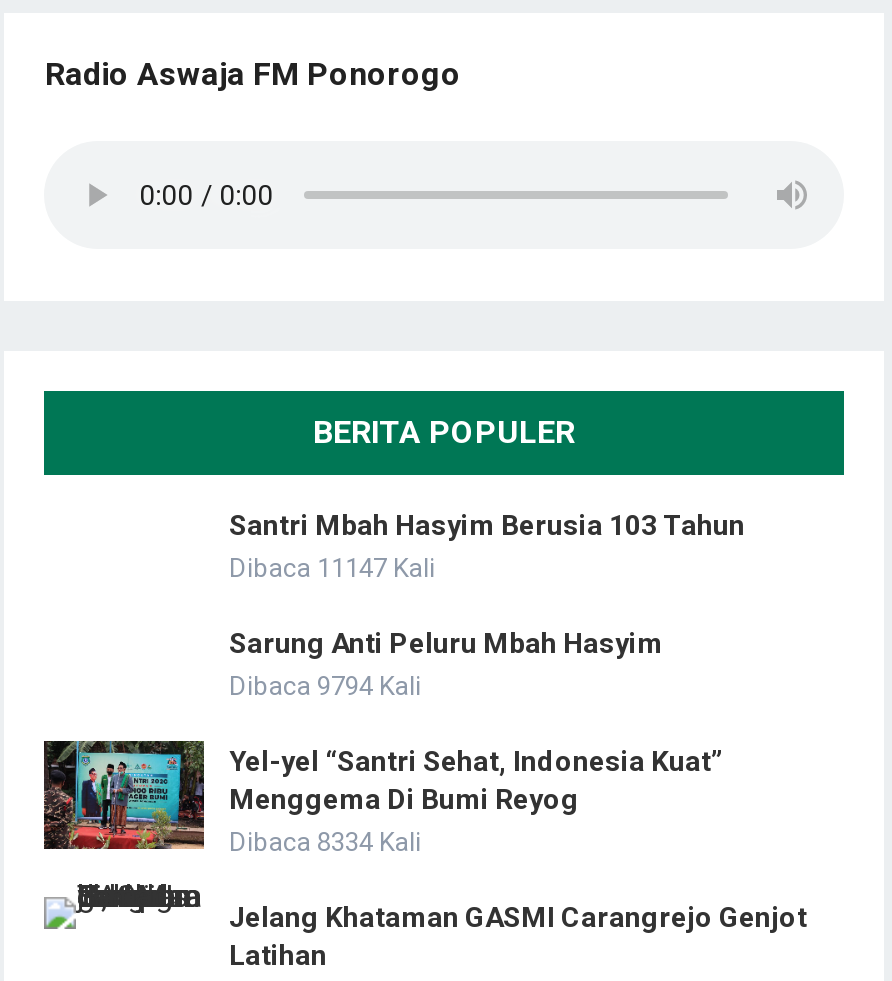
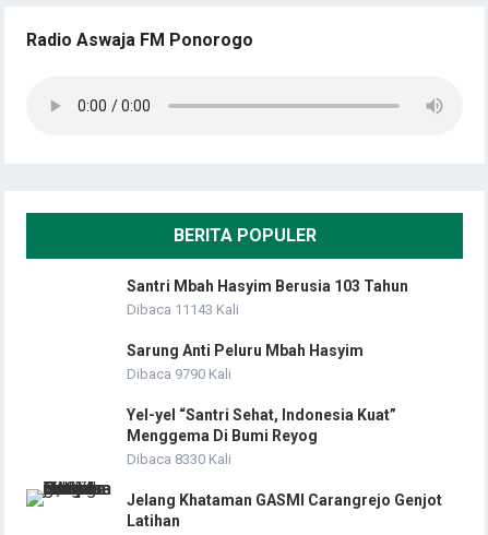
- Dibaca 11147 Kali
+ Dibaca 11143 Kali

- Dibaca 9794 Kali
+ Dibaca 9790 Kali

- [image]

- Dibaca 8334 Kali
+ Dibaca 8330 Kali
